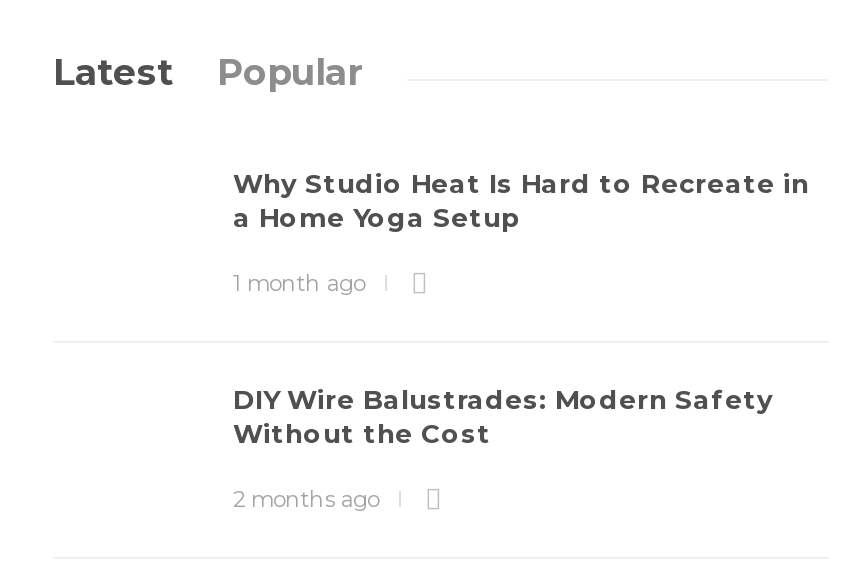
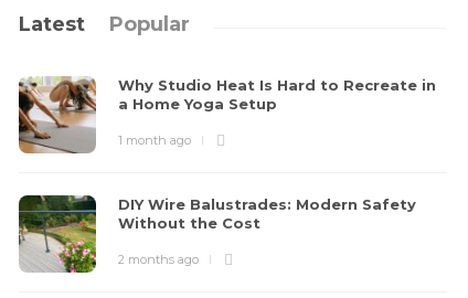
+ [image]

+ [image]
